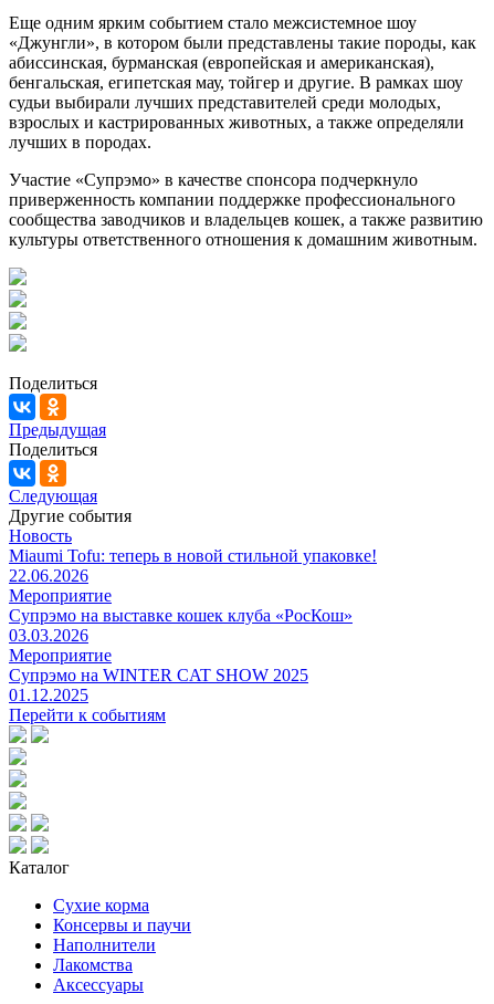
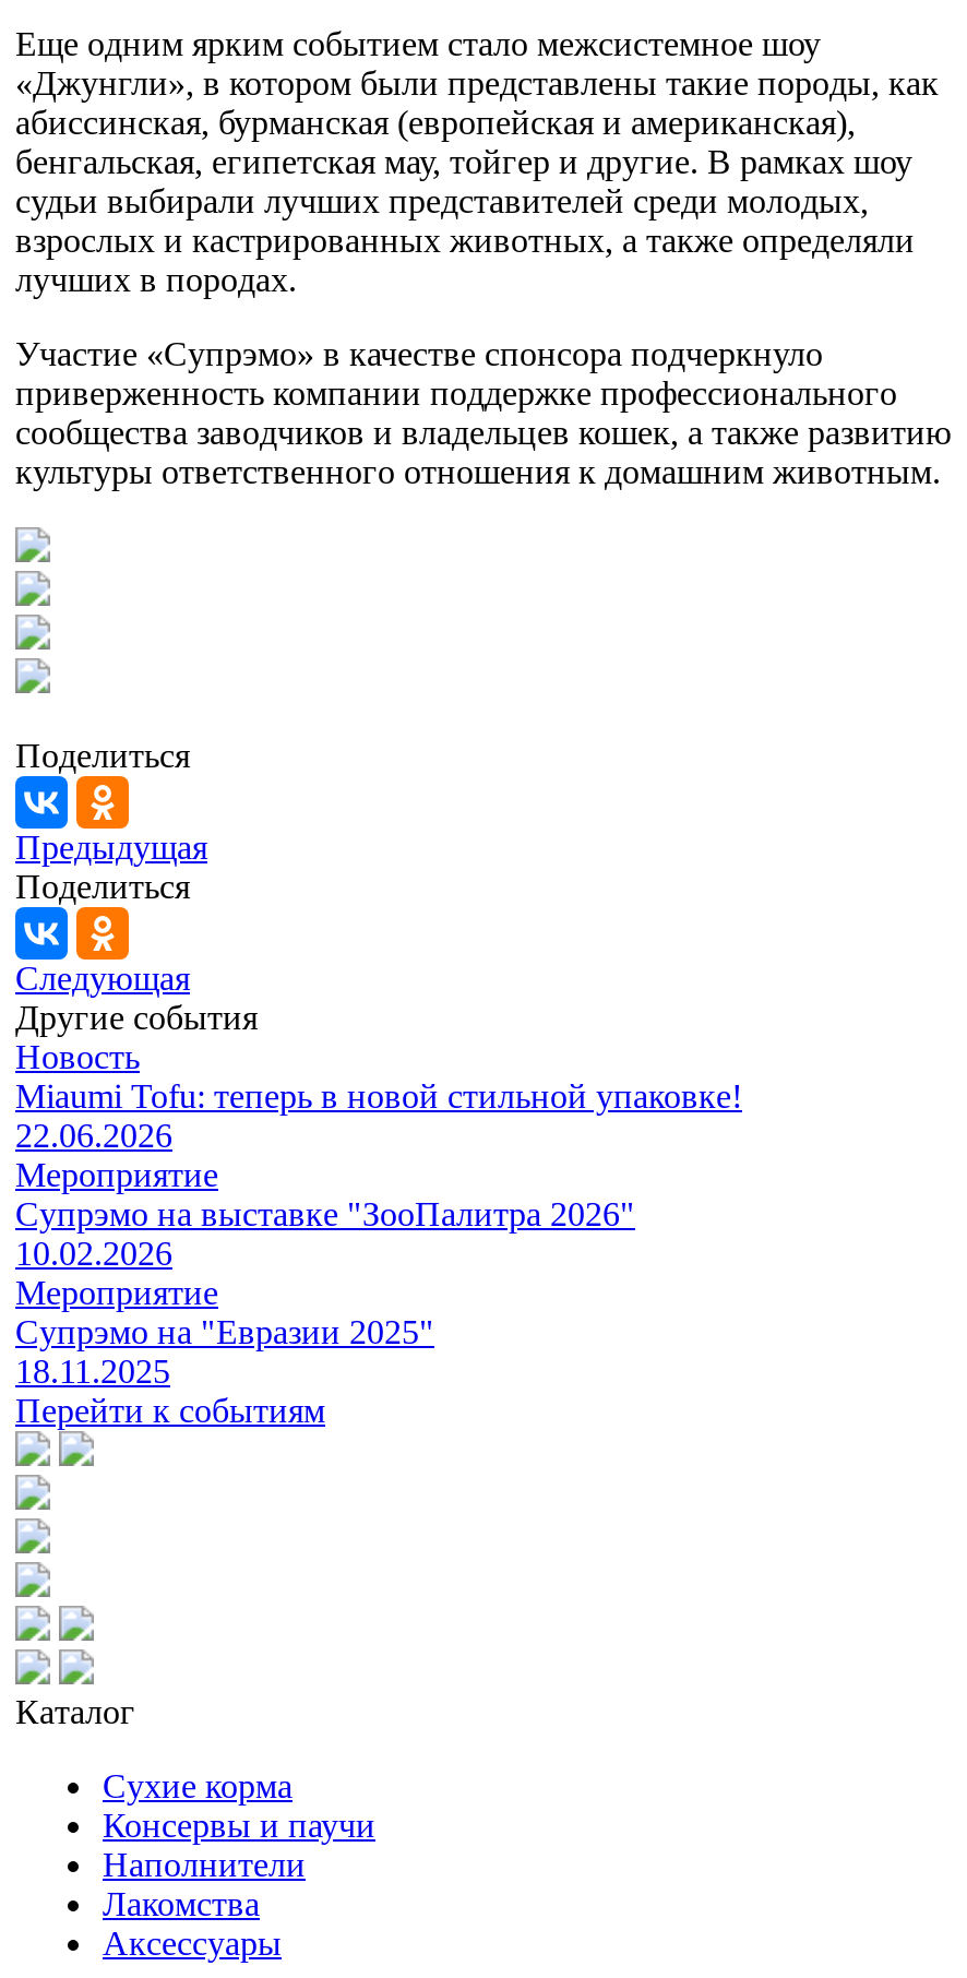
- Супрэмо на выставке кошек клуба «РосКош»
- 03.03.2026
+ Супрэмо на выставке "ЗооПалитра 2026"
+ 10.02.2026

- Супрэмо на WINTER CAT SHOW 2025
- 01.12.2025
+ Супрэмо на "Евразии 2025"
+ 18.11.2025
